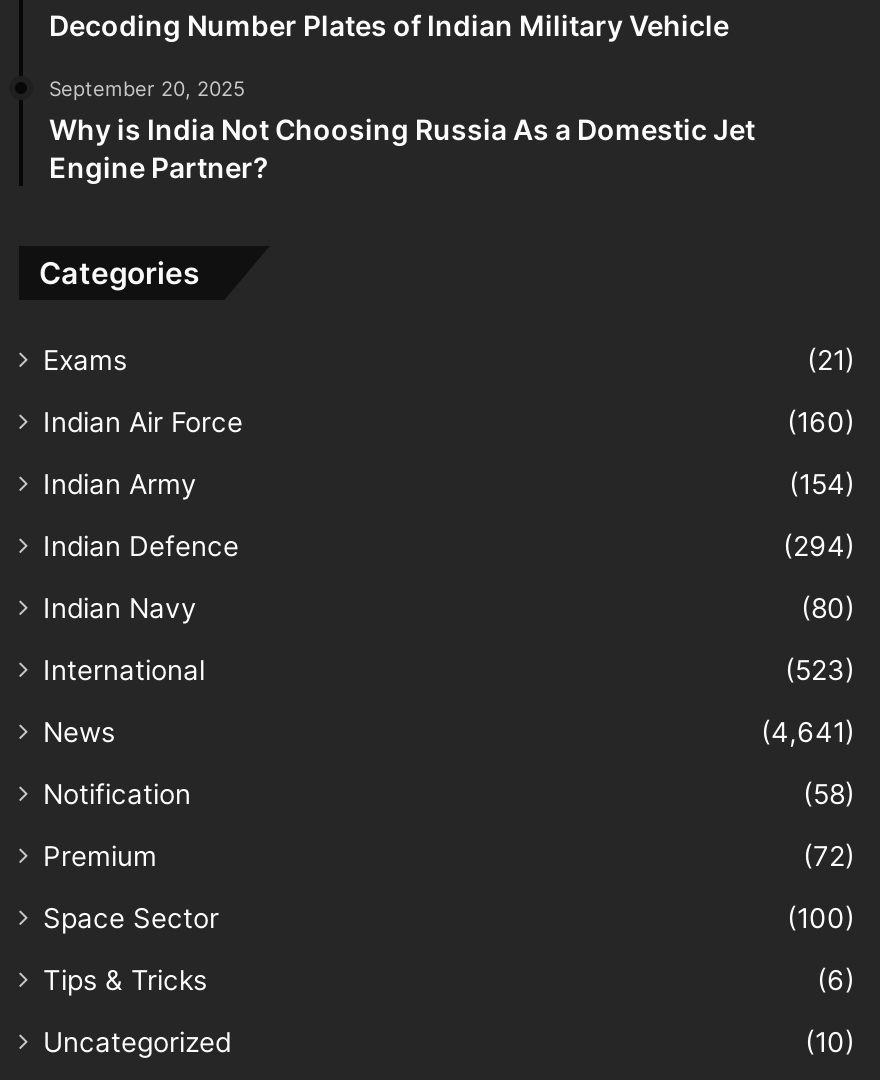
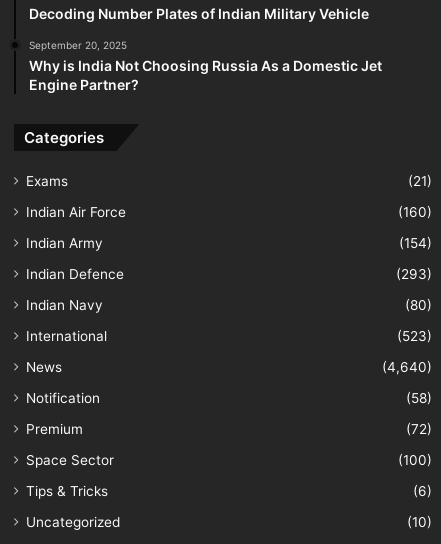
- (294)
+ (293)

- (4,641)
+ (4,640)
